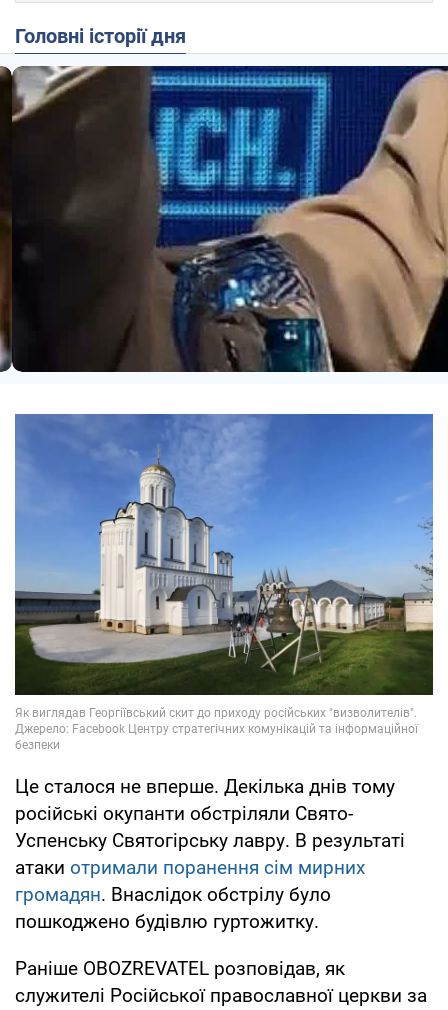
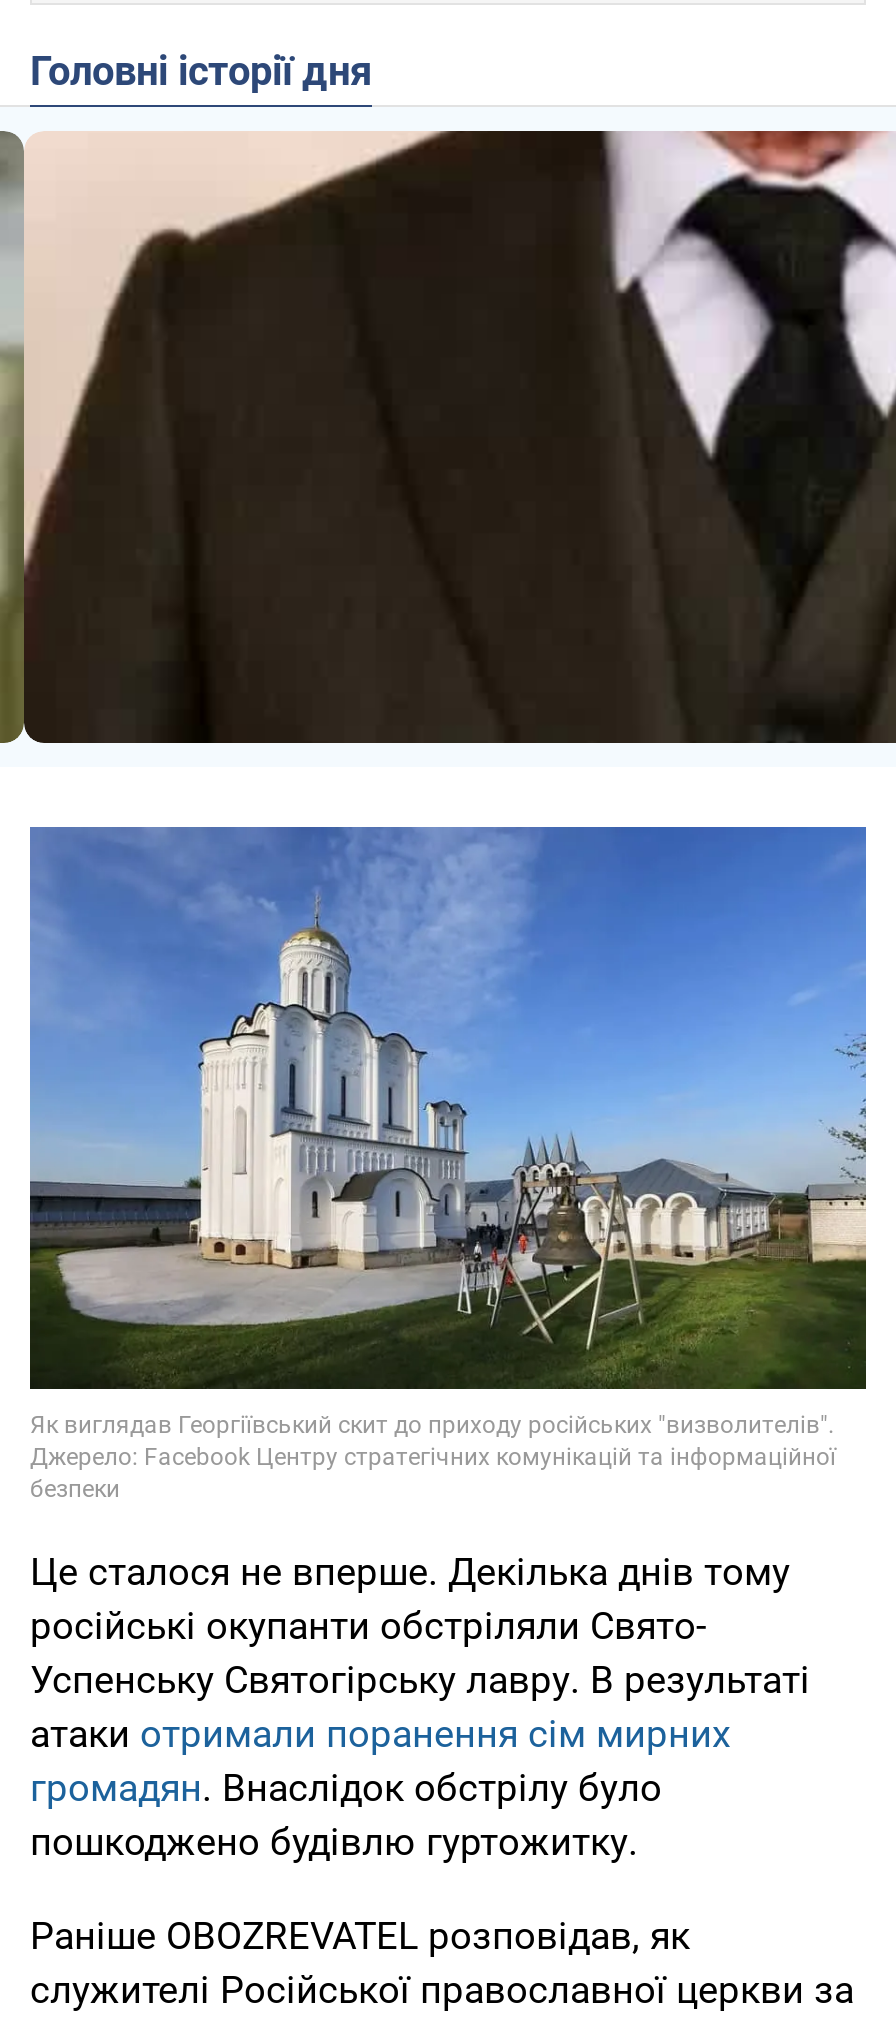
- [image]
+ [image]
